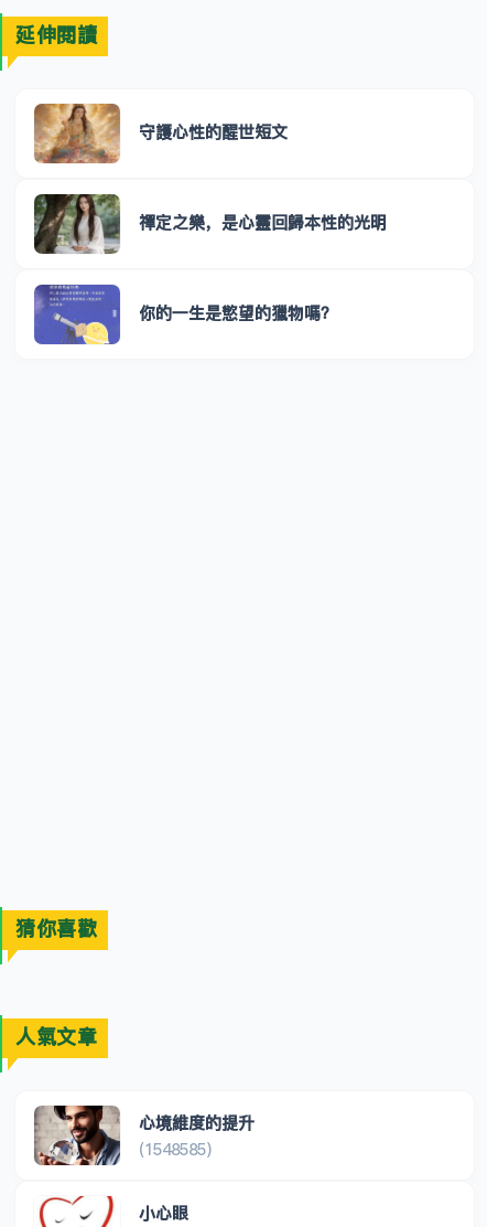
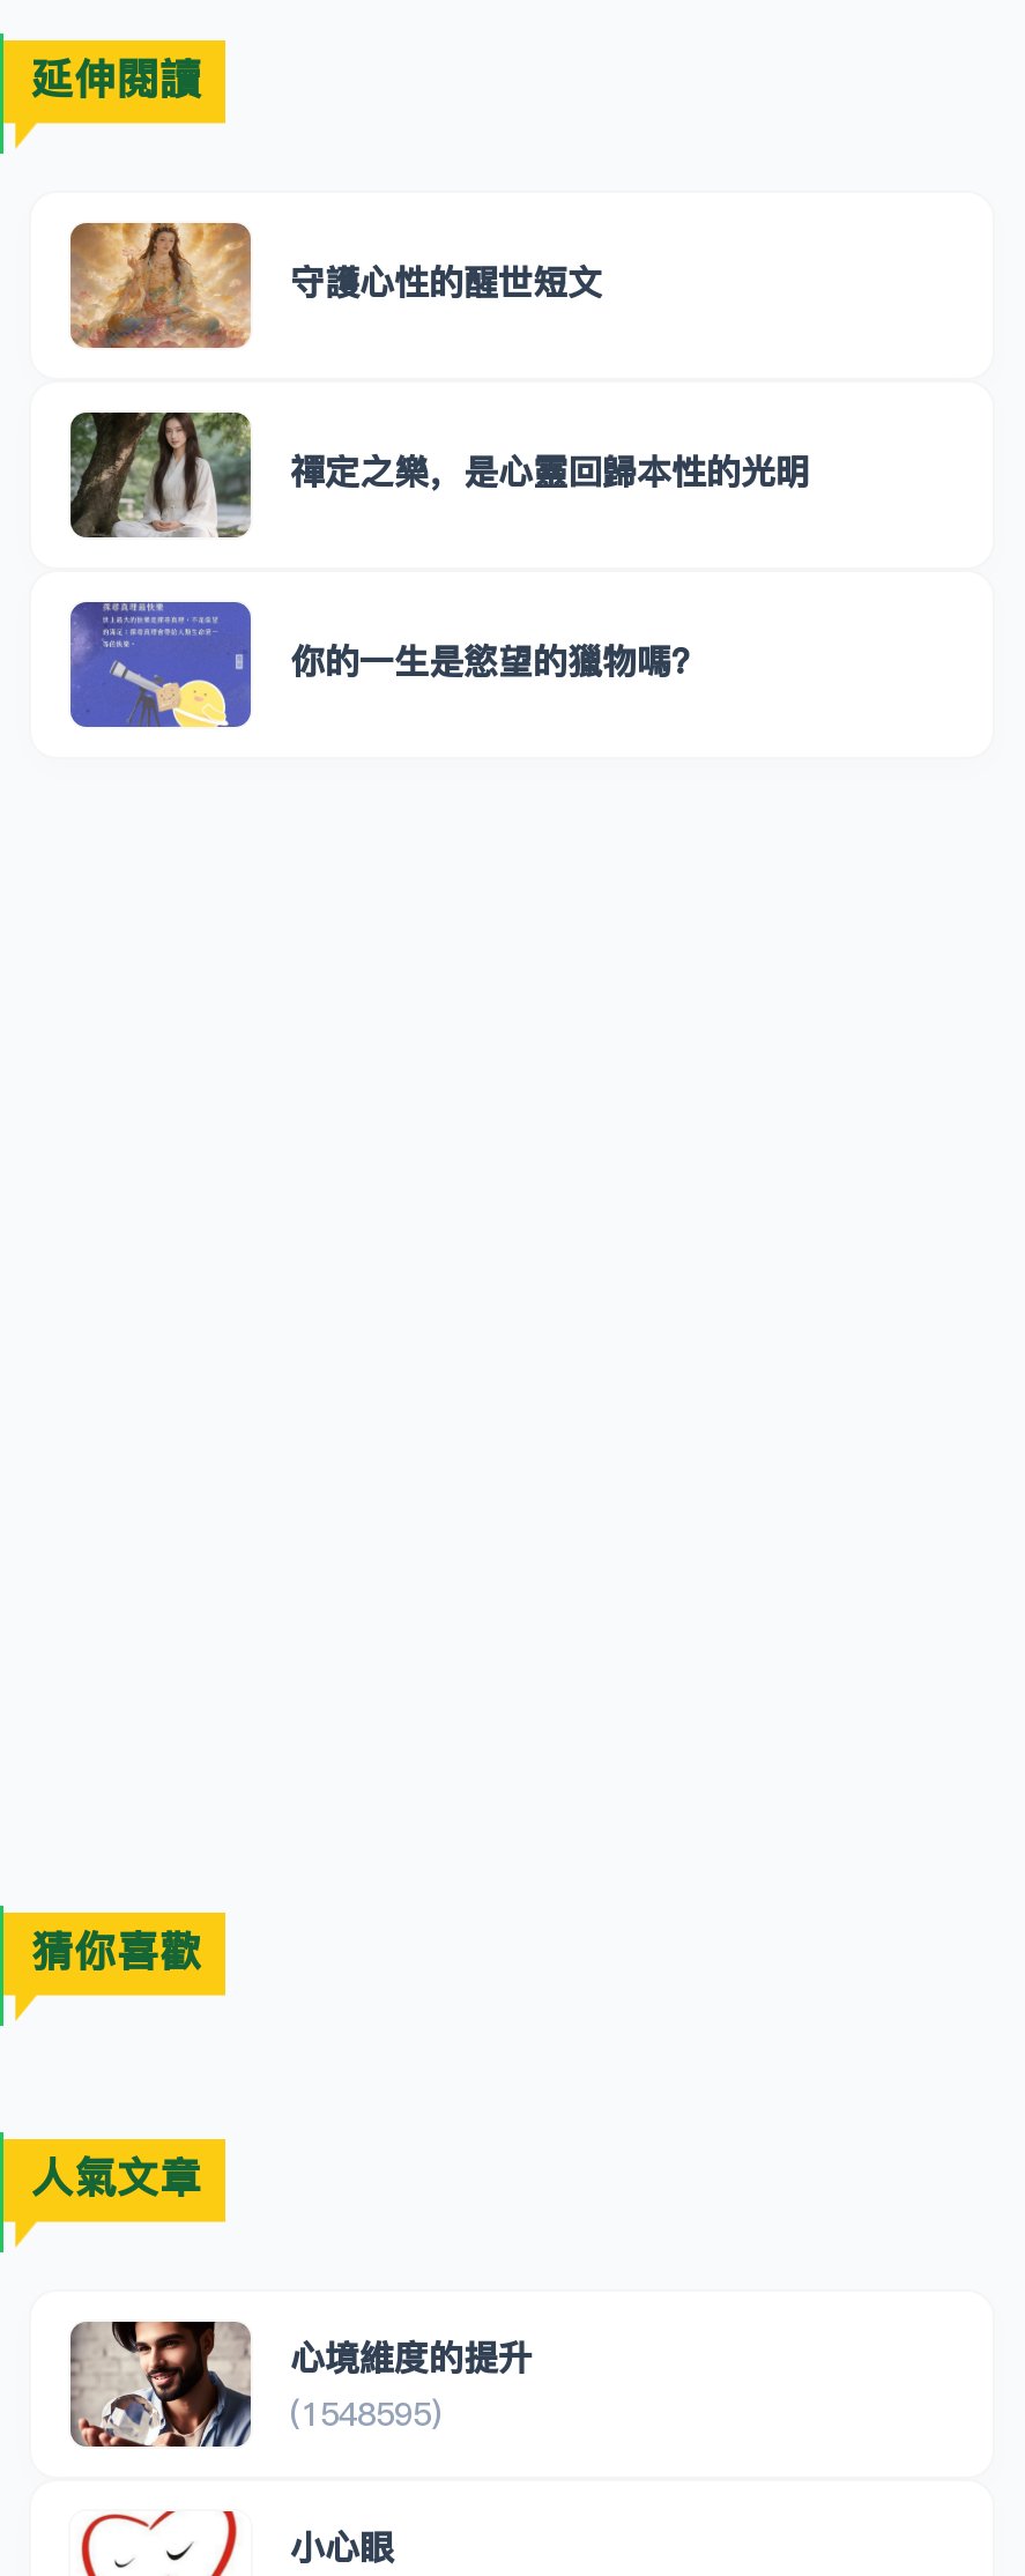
- (1548585)
+ (1548595)
